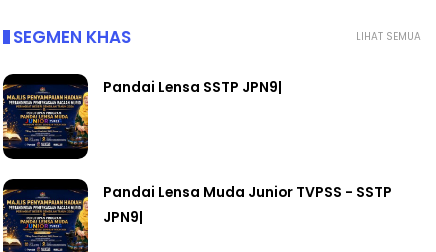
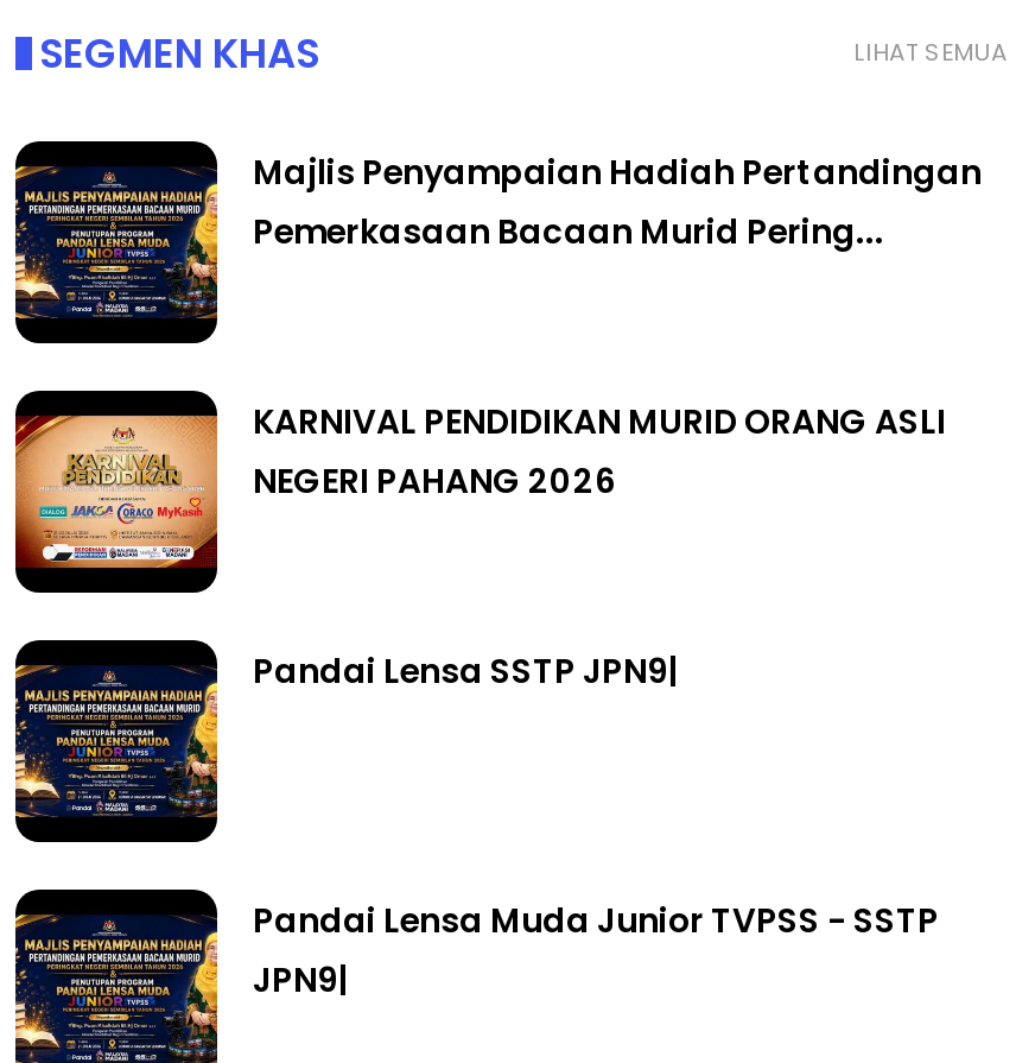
+ [image]
+ KARNIVAL PENDIDIKAN MURID ORANG ASLI
+ NEGERI PAHANG 2026

+ Majlis Penyampaian Hadiah Pertandingan
+ Pemerkasaan Bacaan Murid Pering...
